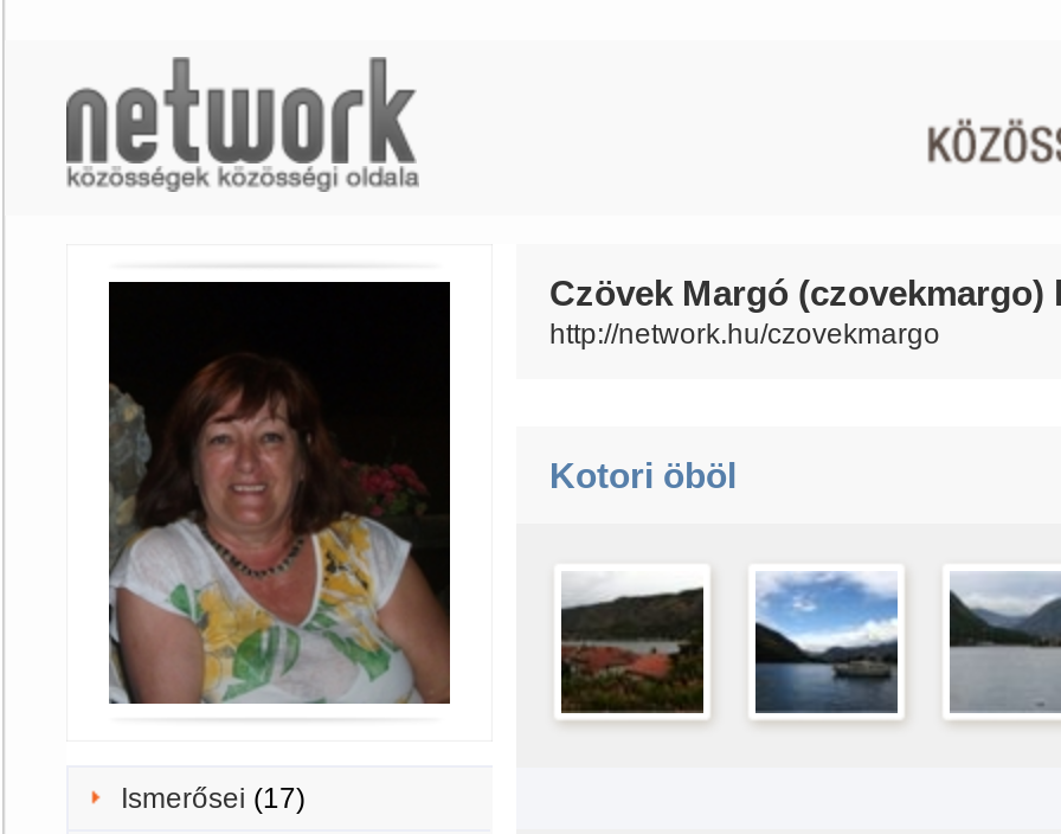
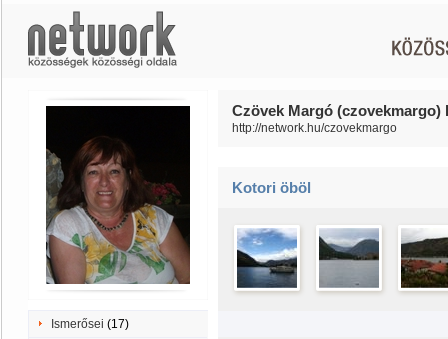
- [image]
+ [image]

- [image]
+ [image]

- [image]
+ [image]
